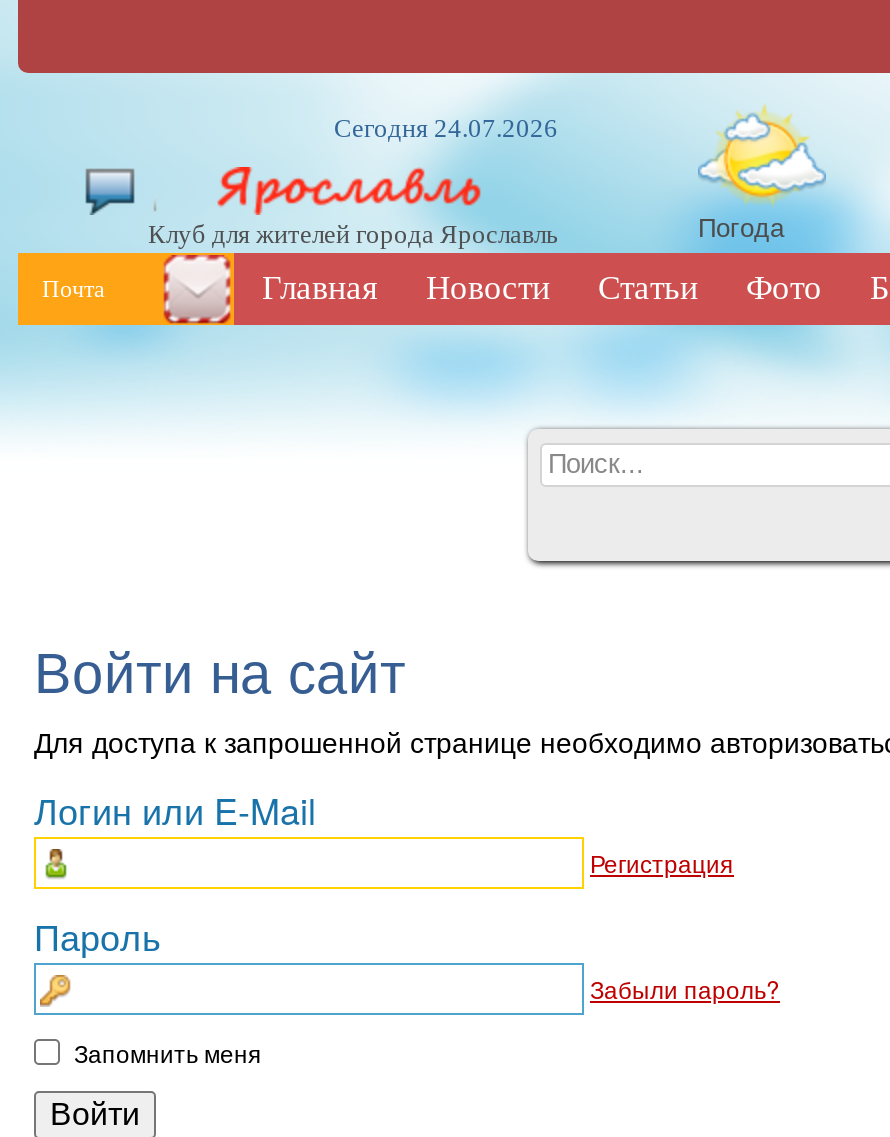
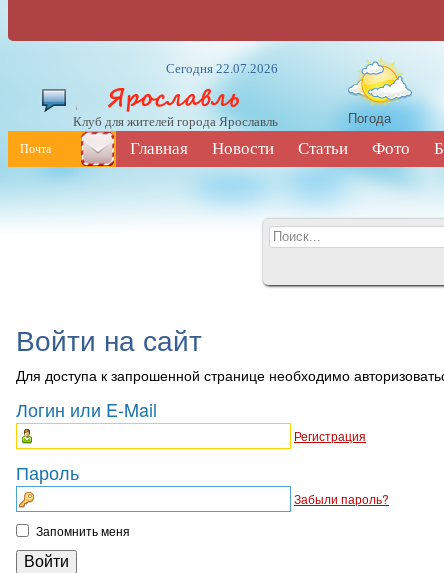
- Сегодня 24.07.2026
+ Сегодня 22.07.2026
